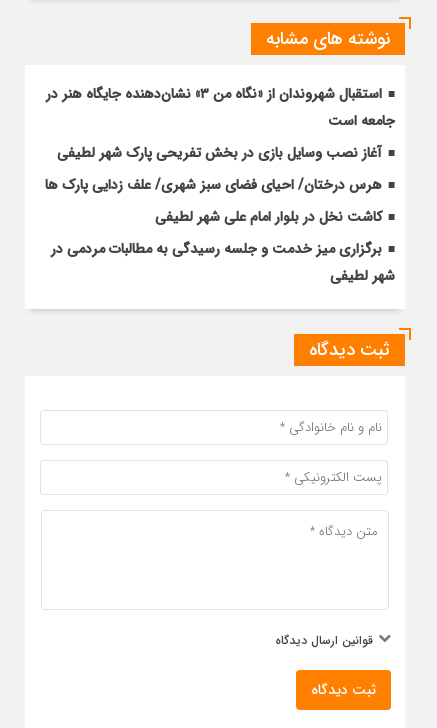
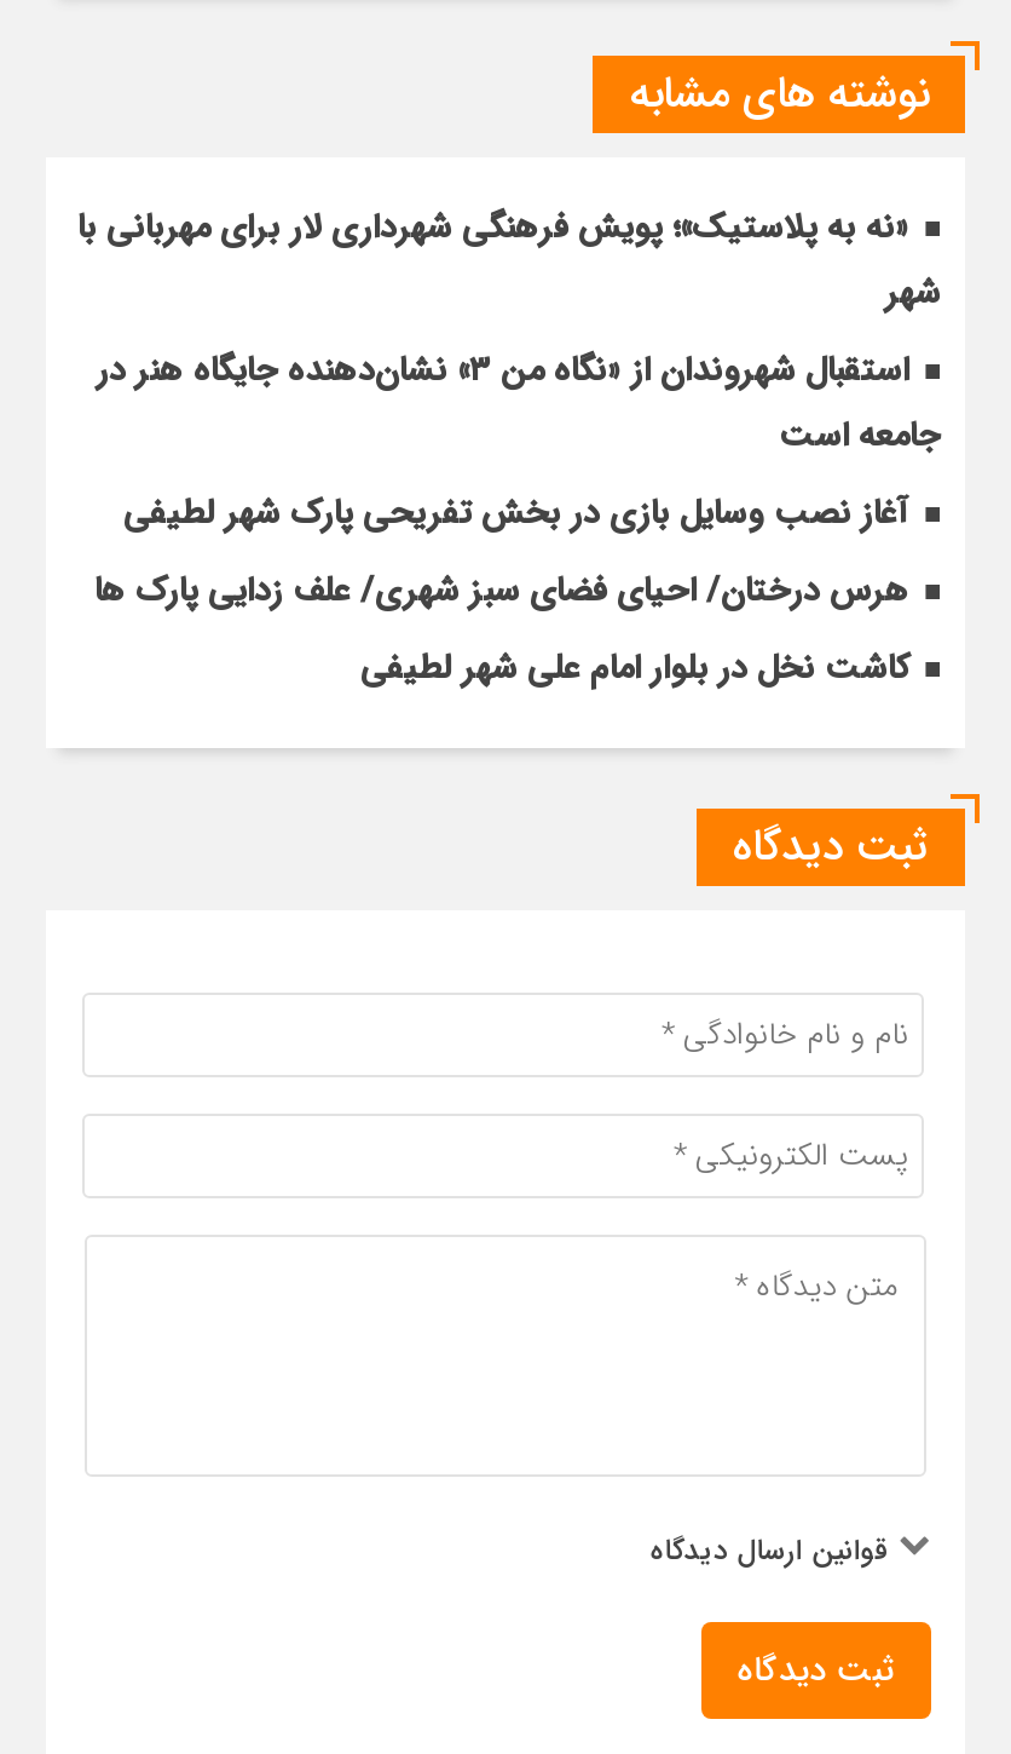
+ «نه به پلاستیک»؛ پویش فرهنگی شهرداری لار برای مهربانی با
+ شهر

moved down: جامعه است | آغاز نصب وسایل بازی در بخش تفریحی پارک شهر لطیفی | هرس درختان/ احیای فضای سبز شهری/ علف زدایی پارک ها | کاشت نخل در بلوار امام علی شهر لطیفی

- برگزاری میز خدمت و جلسه رسیدگی به مطالبات مردمی در
- شهر لطیفی
